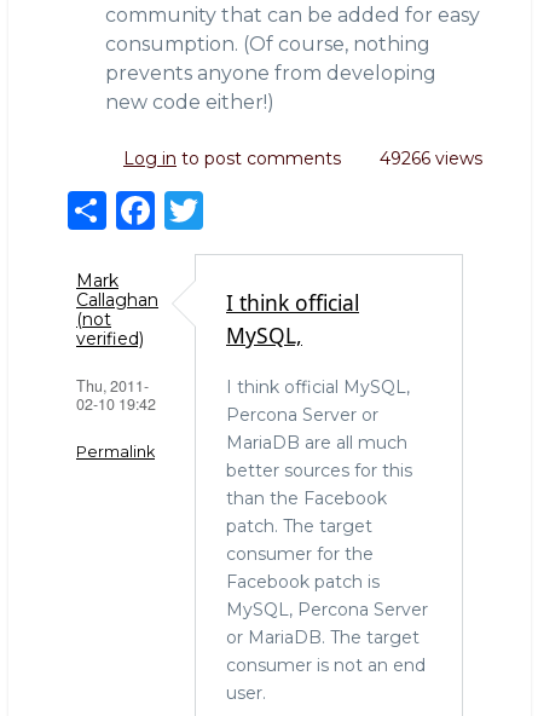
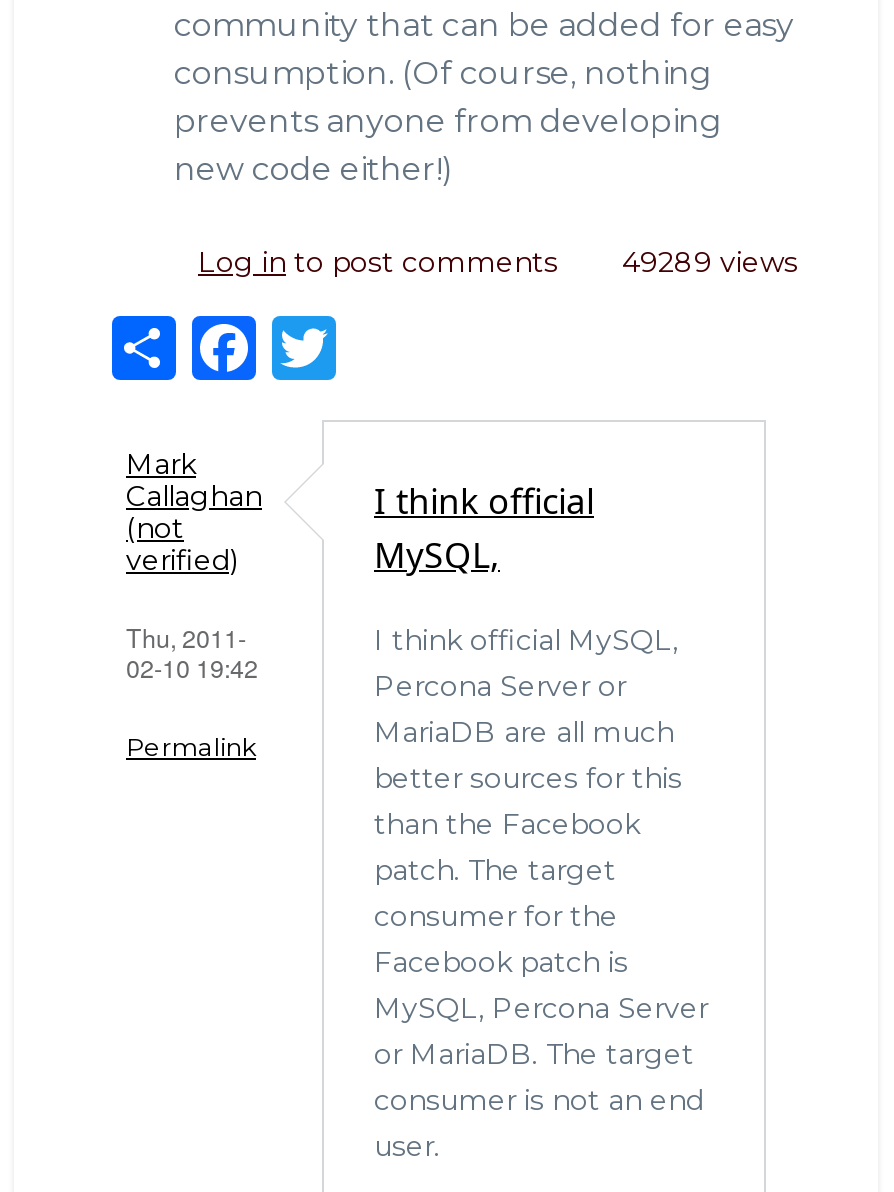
- Log in to post comments 49266 views
+ Log in to post comments 49289 views
